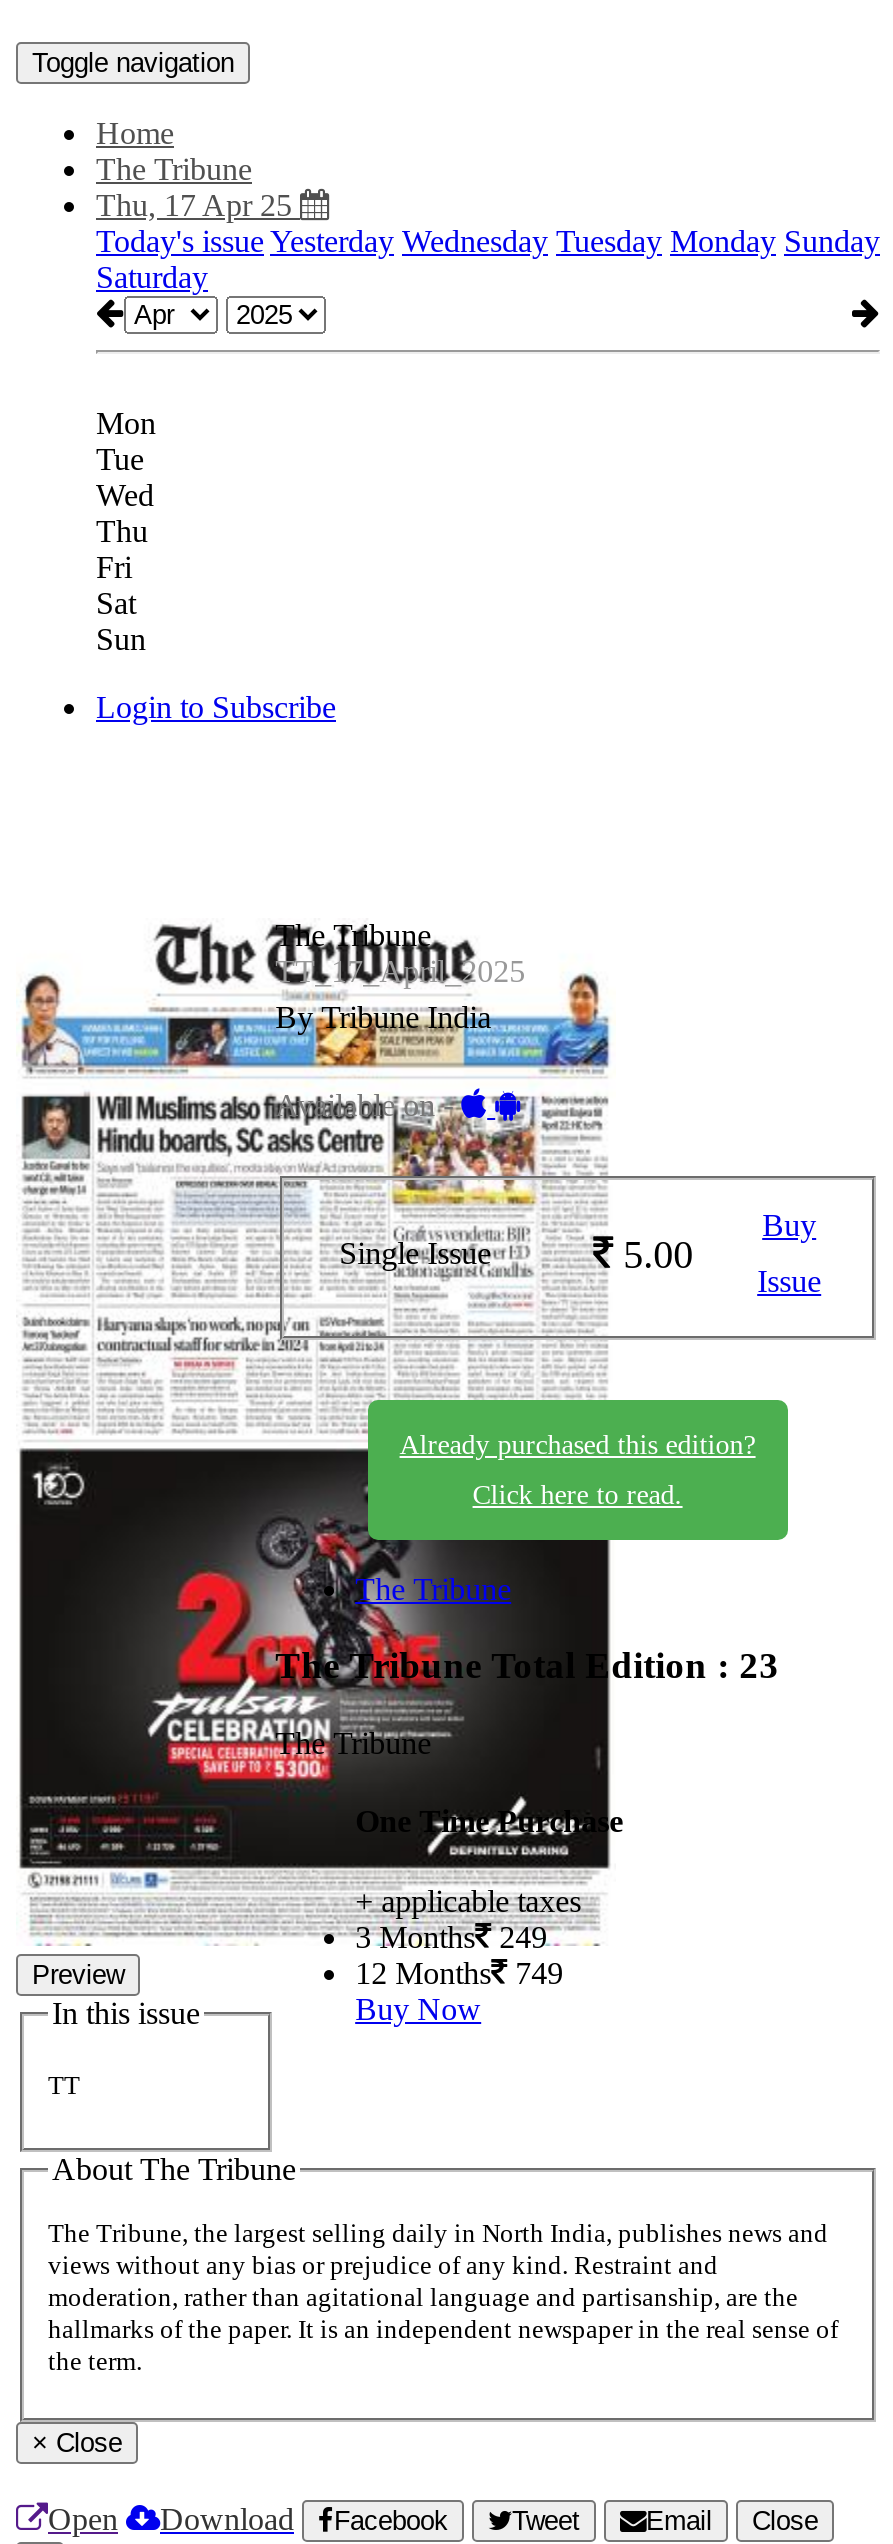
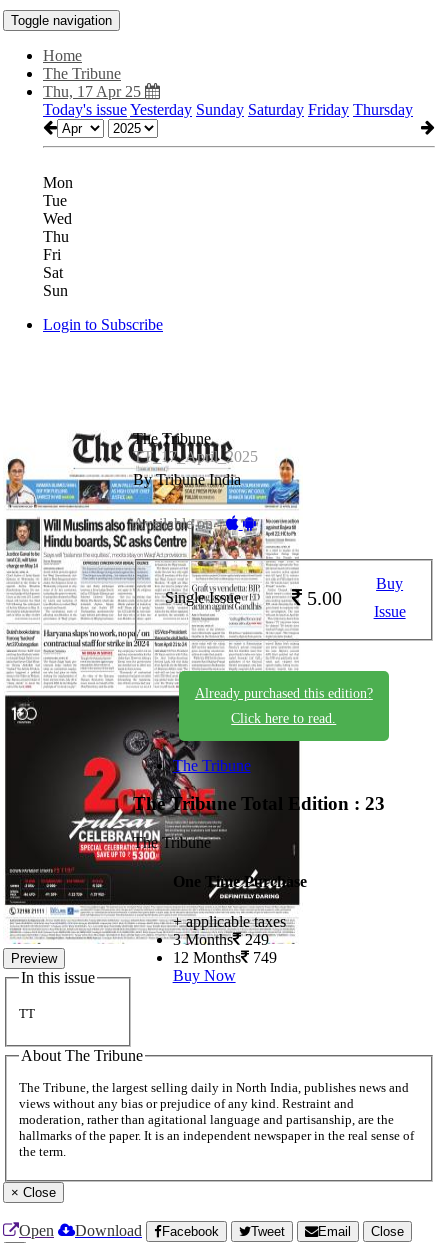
- Today's issue Yesterday Wednesday Tuesday Monday Sunday
- Saturday
+ Today's issue Yesterday Sunday Saturday Friday Thursday
